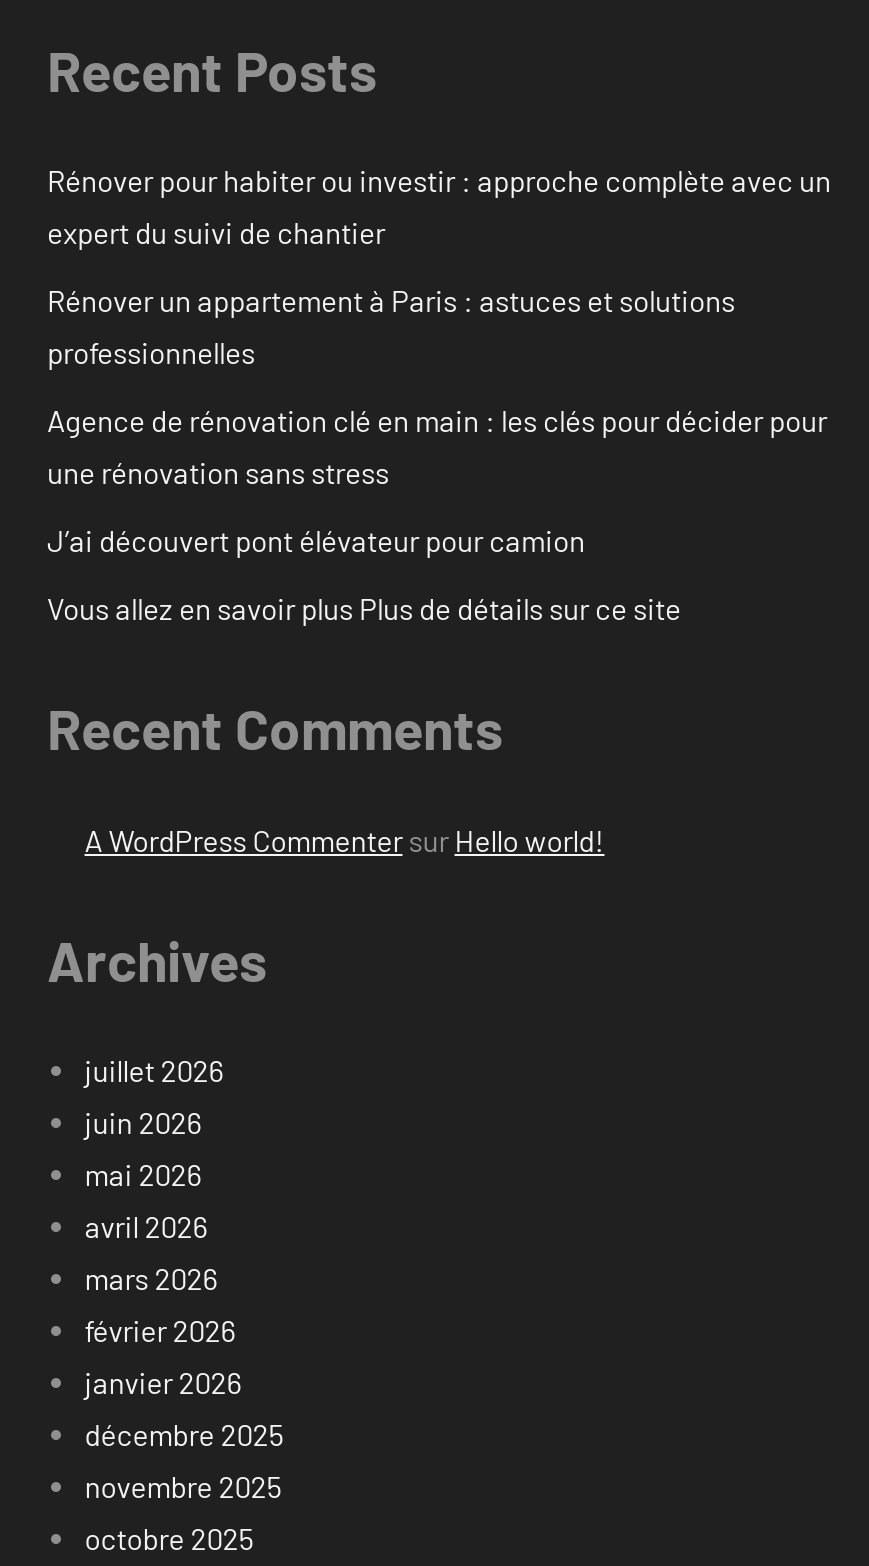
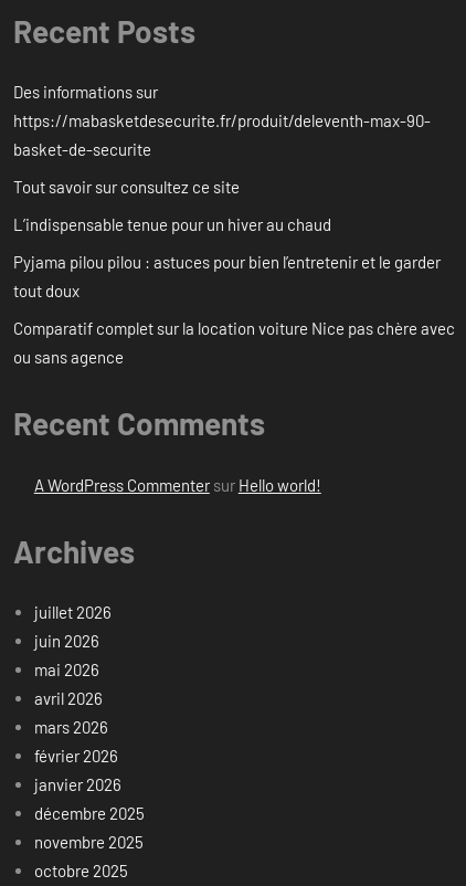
- Rénover pour habiter ou investir : approche complète avec un
- expert du suivi de chantier
+ Des informations sur
+ https://mabasketdesecurite.fr/produit/deleventh-max-90-
+ basket-de-securite

- Rénover un appartement à Paris : astuces et solutions
- professionnelles
+ Tout savoir sur consultez ce site

- Agence de rénovation clé en main : les clés pour décider pour
- une rénovation sans stress
+ L’indispensable tenue pour un hiver au chaud

- J’ai découvert pont élévateur pour camion
+ Pyjama pilou pilou : astuces pour bien l’entretenir et le garder
+ tout doux

- Vous allez en savoir plus Plus de détails sur ce site
+ Comparatif complet sur la location voiture Nice pas chère avec
+ ou sans agence
